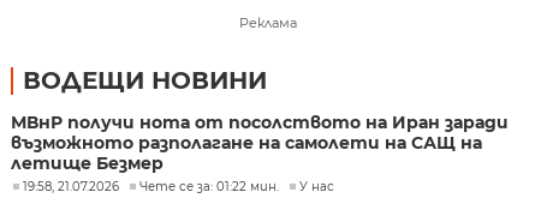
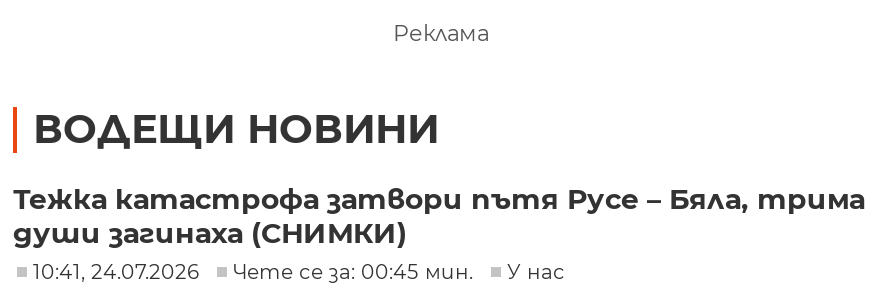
- МВнР получи нота от посолството на Иран заради
- възможното разполагане на самолети на САЩ на
- летище Безмер
- 19:58, 21.07.2026
- Чете се за: 01:22 мин.
+ Тежка катастрофа затвори пътя Русе – Бяла, трима
+ души загинаха (СНИМКИ)
+ 10:41, 24.07.2026
+ Чете се за: 00:45 мин.
